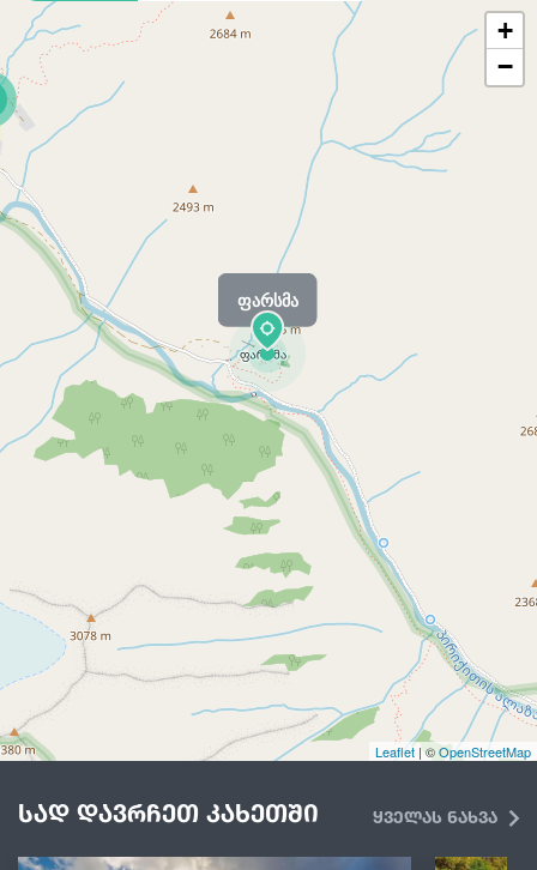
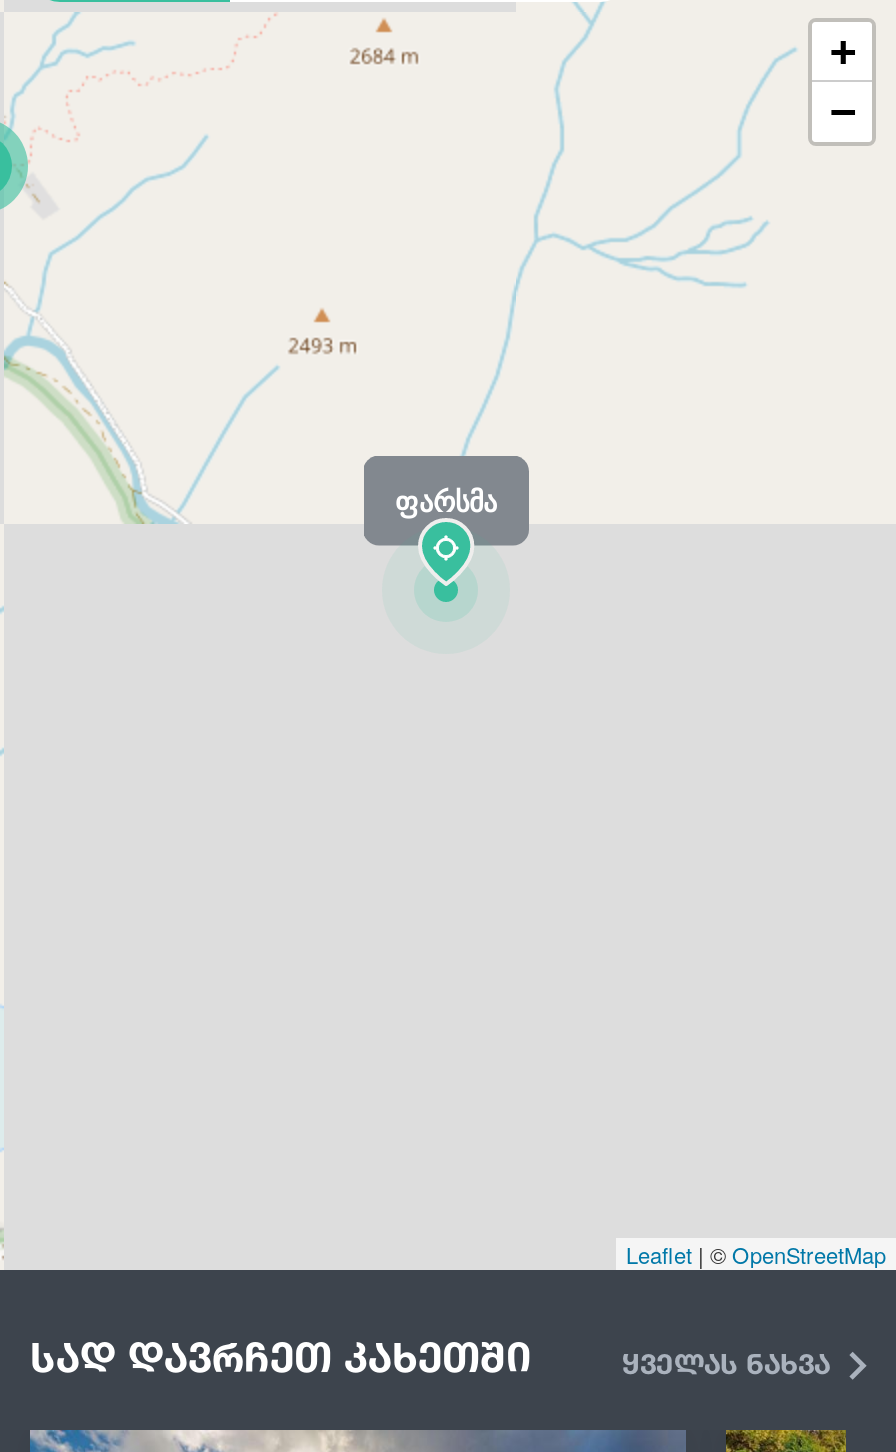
- [image]
